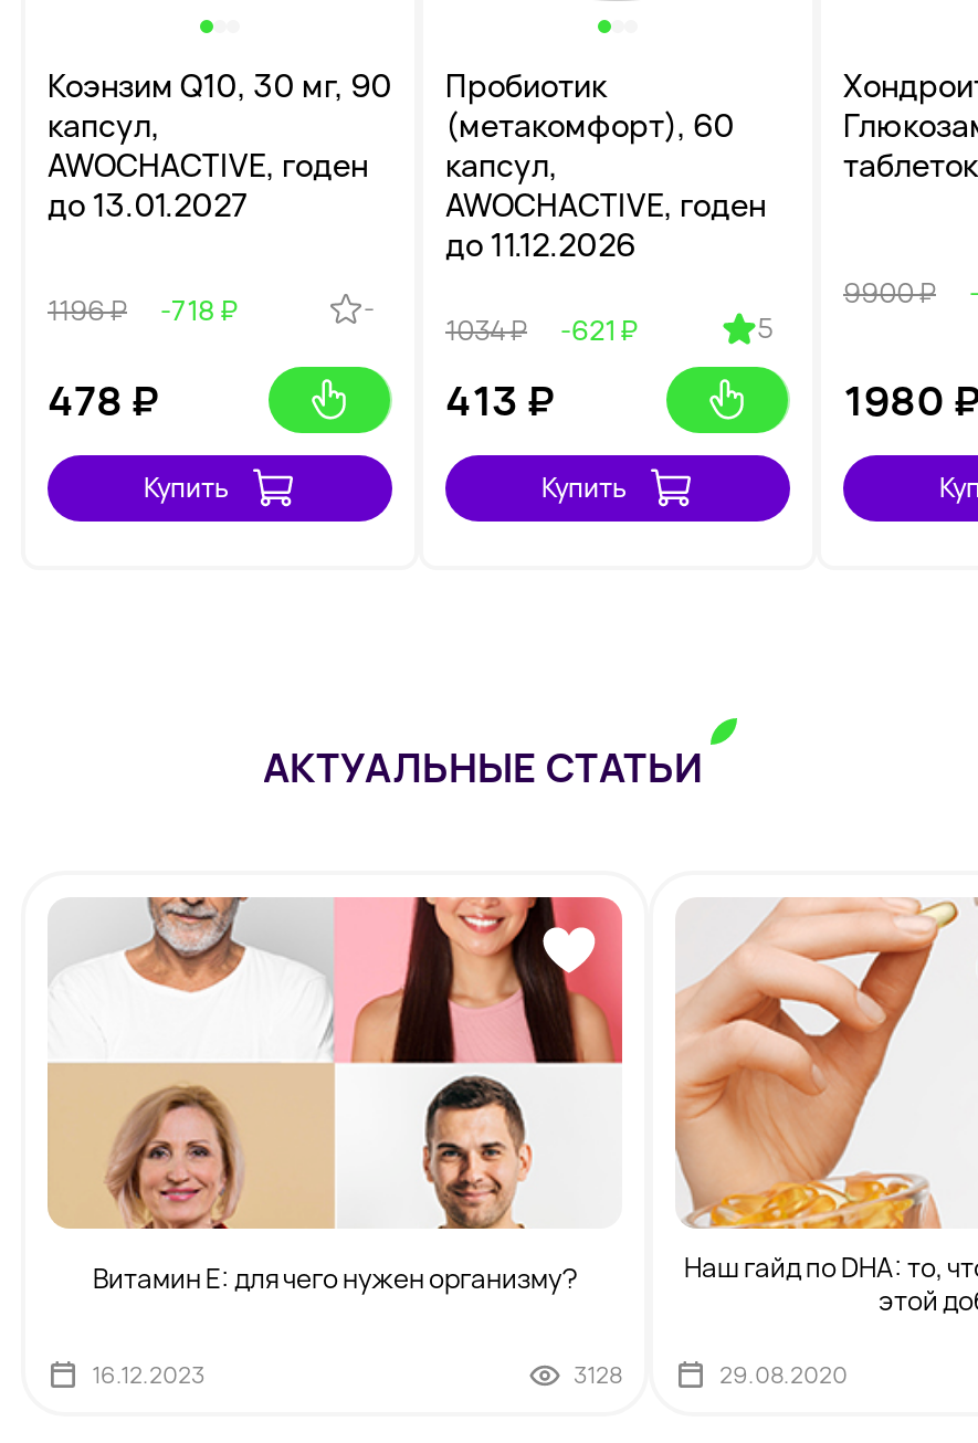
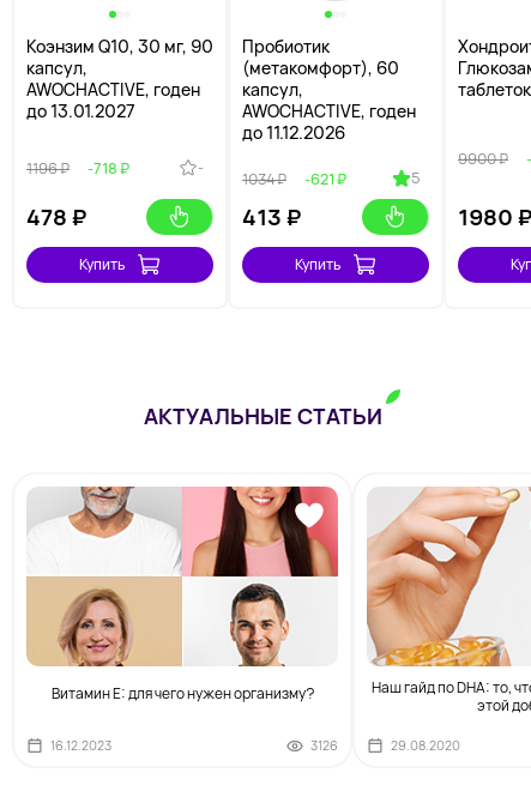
- 3128
+ 3126
